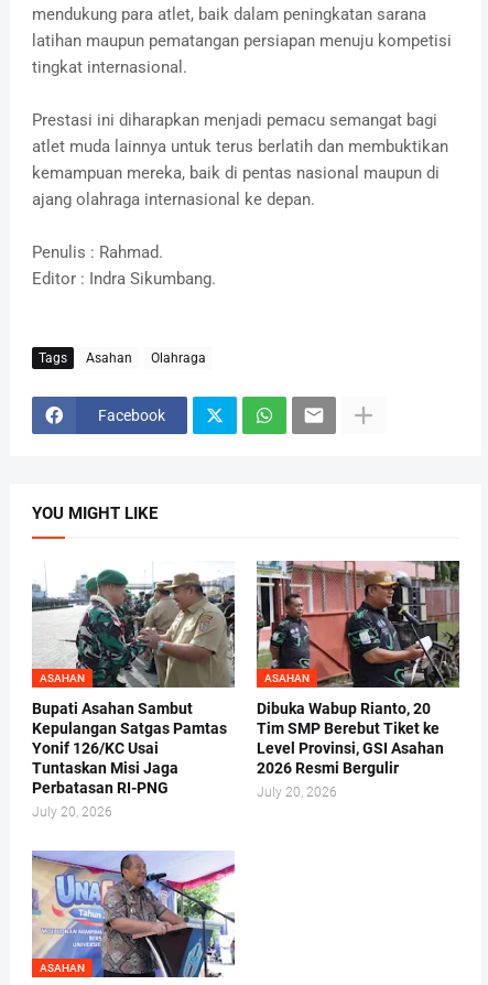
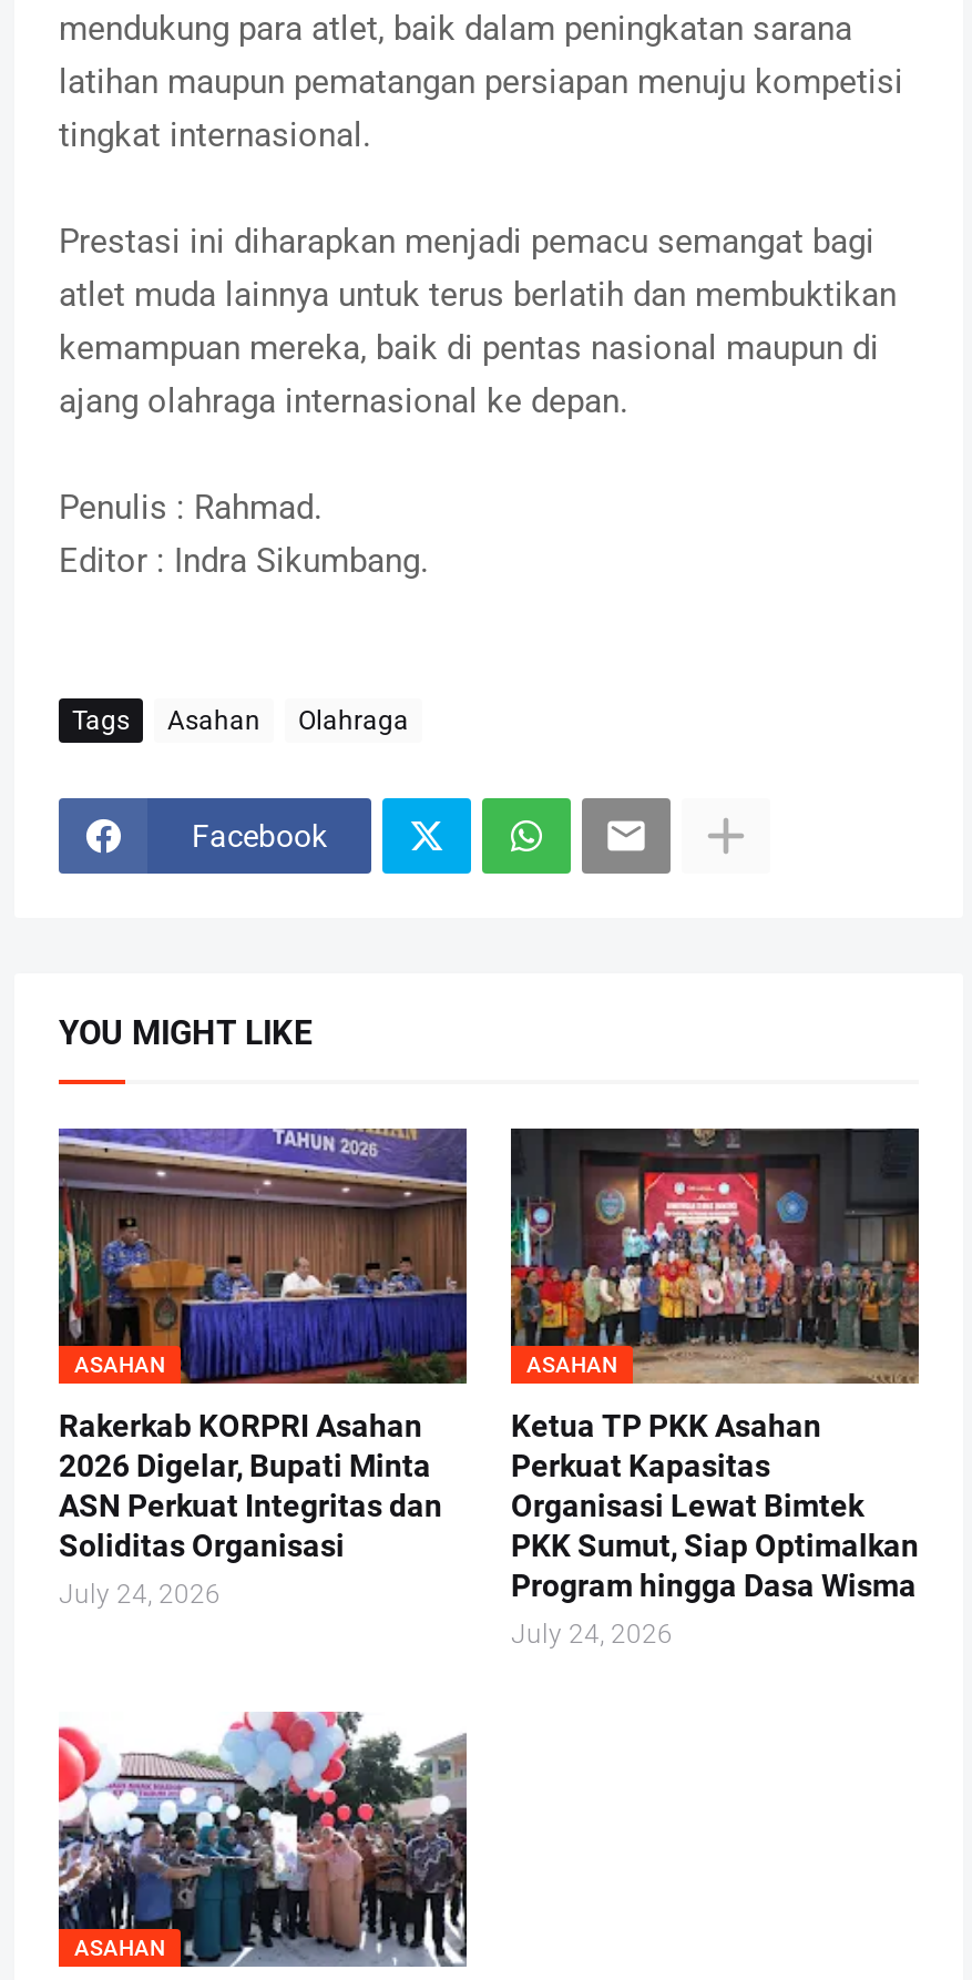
- [image]
- Bupati Asahan Sambut
- Kepulangan Satgas Pamtas
- Yonif 126/KC Usai
- Tuntaskan Misi Jaga
- Perbatasan RI-PNG
- July 20, 2026
+ [image]
+ Rakerkab KORPRI Asahan
+ 2026 Digelar, Bupati Minta
+ ASN Perkuat Integritas dan
+ Soliditas Organisasi
+ July 24, 2026

- [image]
- Dibuka Wabup Rianto, 20
- Tim SMP Berebut Tiket ke
- Level Provinsi, GSI Asahan
- 2026 Resmi Bergulir
- July 20, 2026
+ [image]
+ Ketua TP PKK Asahan
+ Perkuat Kapasitas
+ Organisasi Lewat Bimtek
+ PKK Sumut, Siap Optimalkan
+ Program hingga Dasa Wisma
+ July 24, 2026

- [image]
+ [image]
